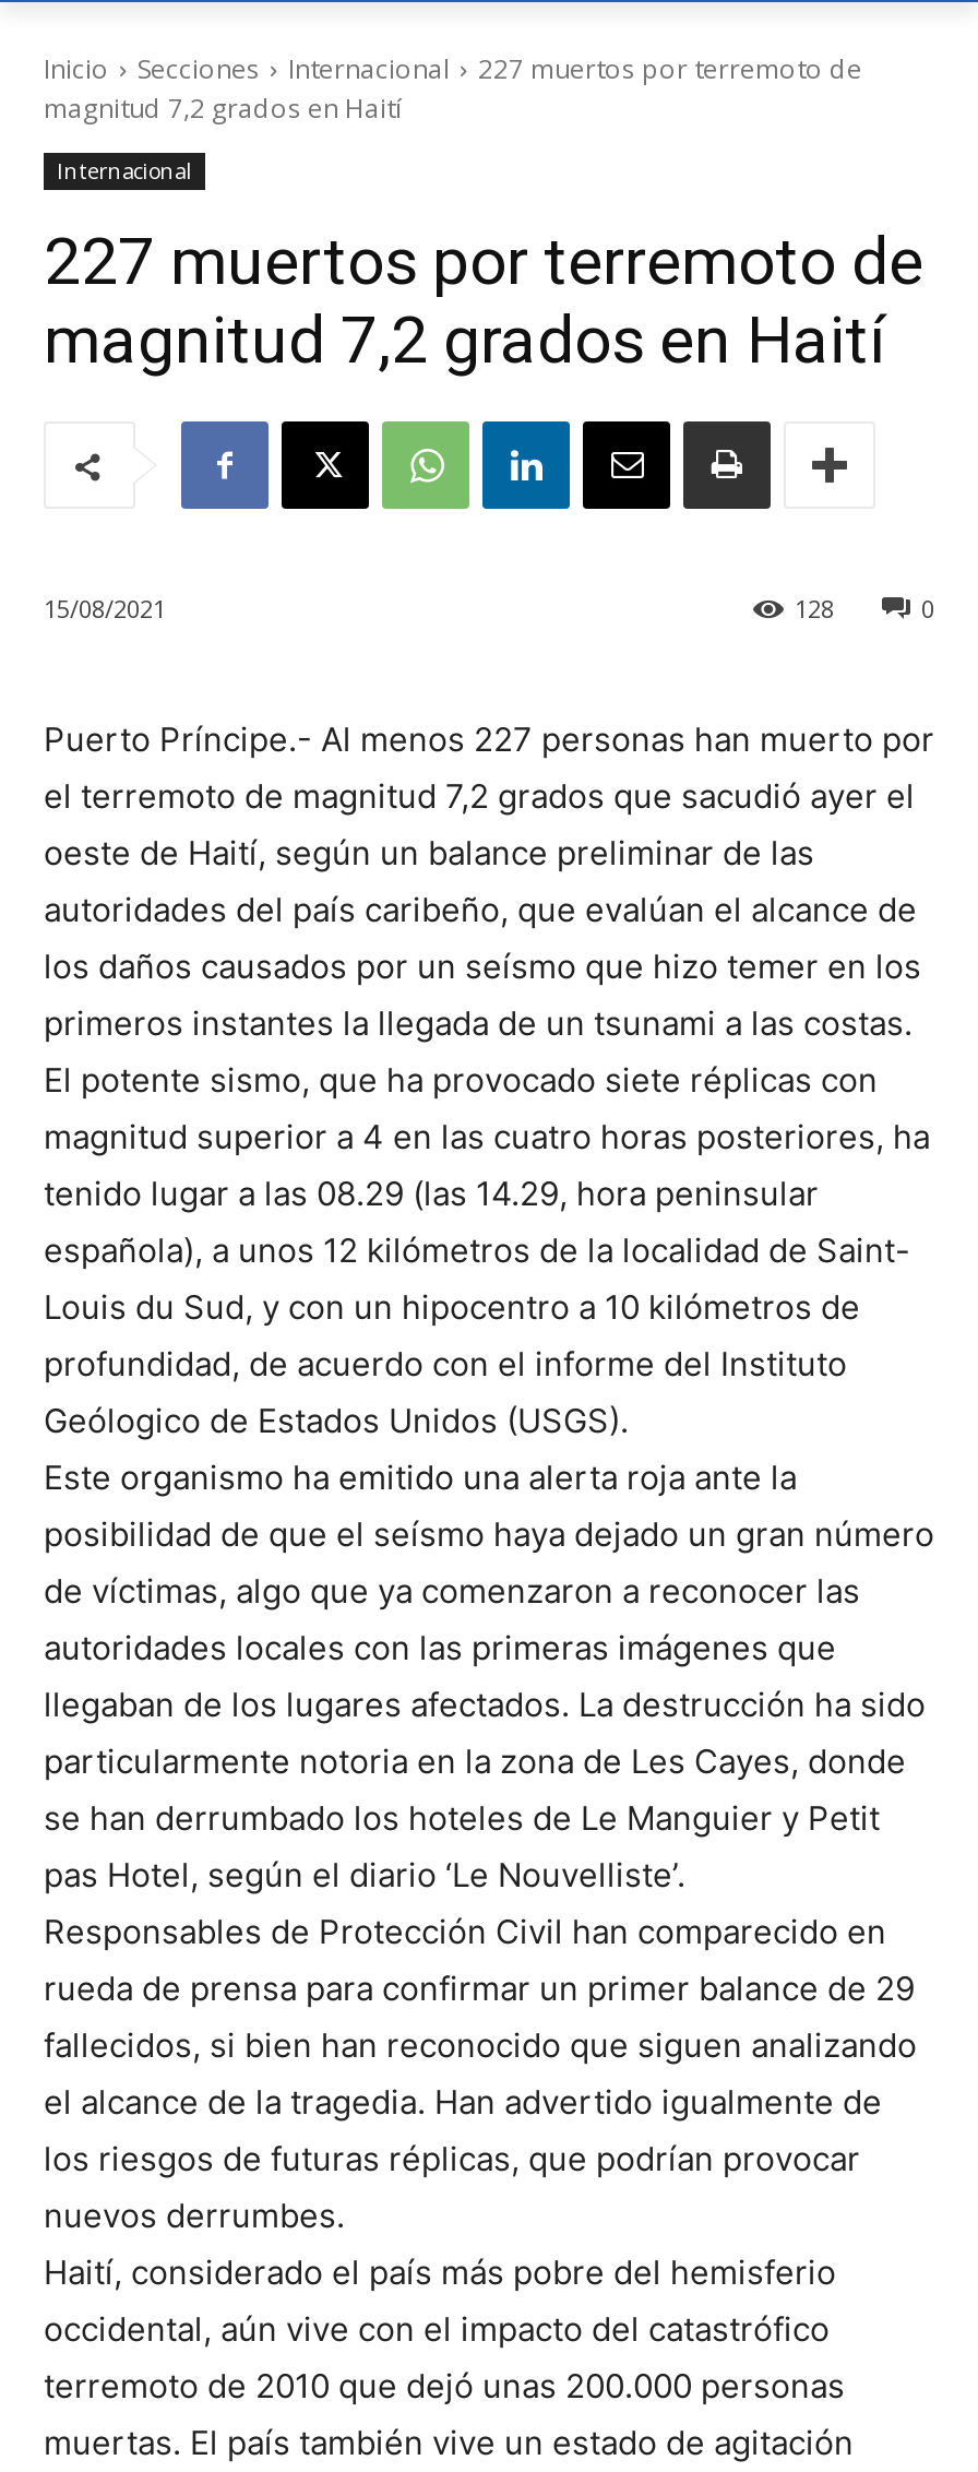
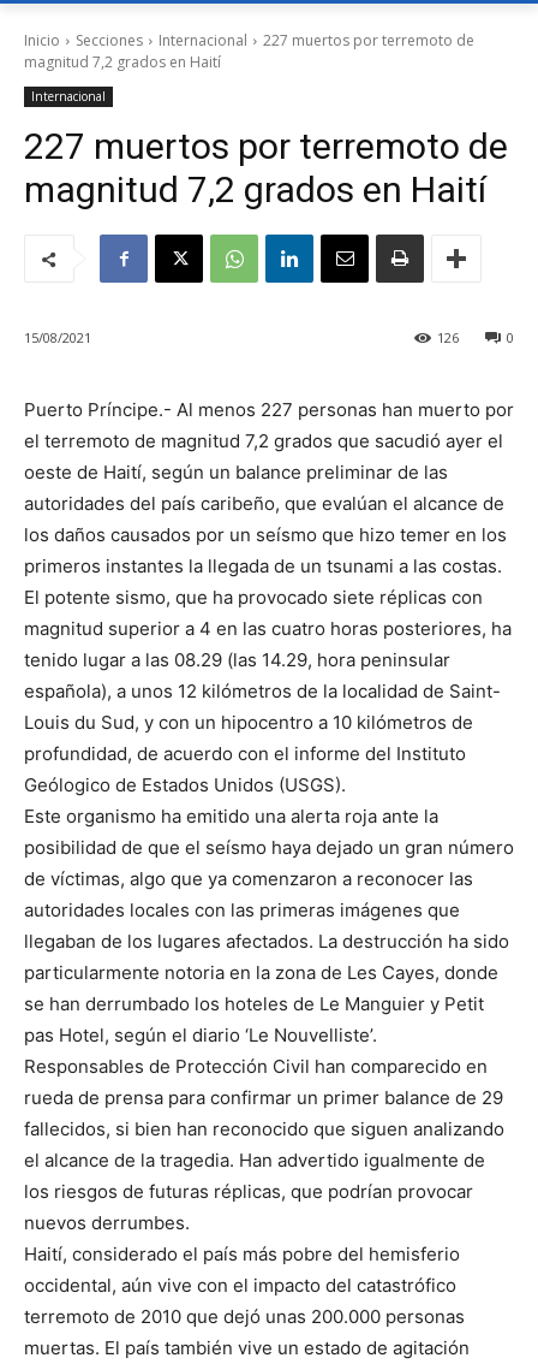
- 128
+ 126
